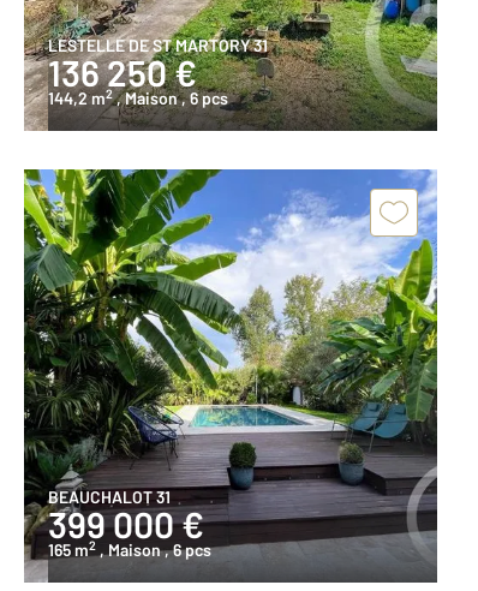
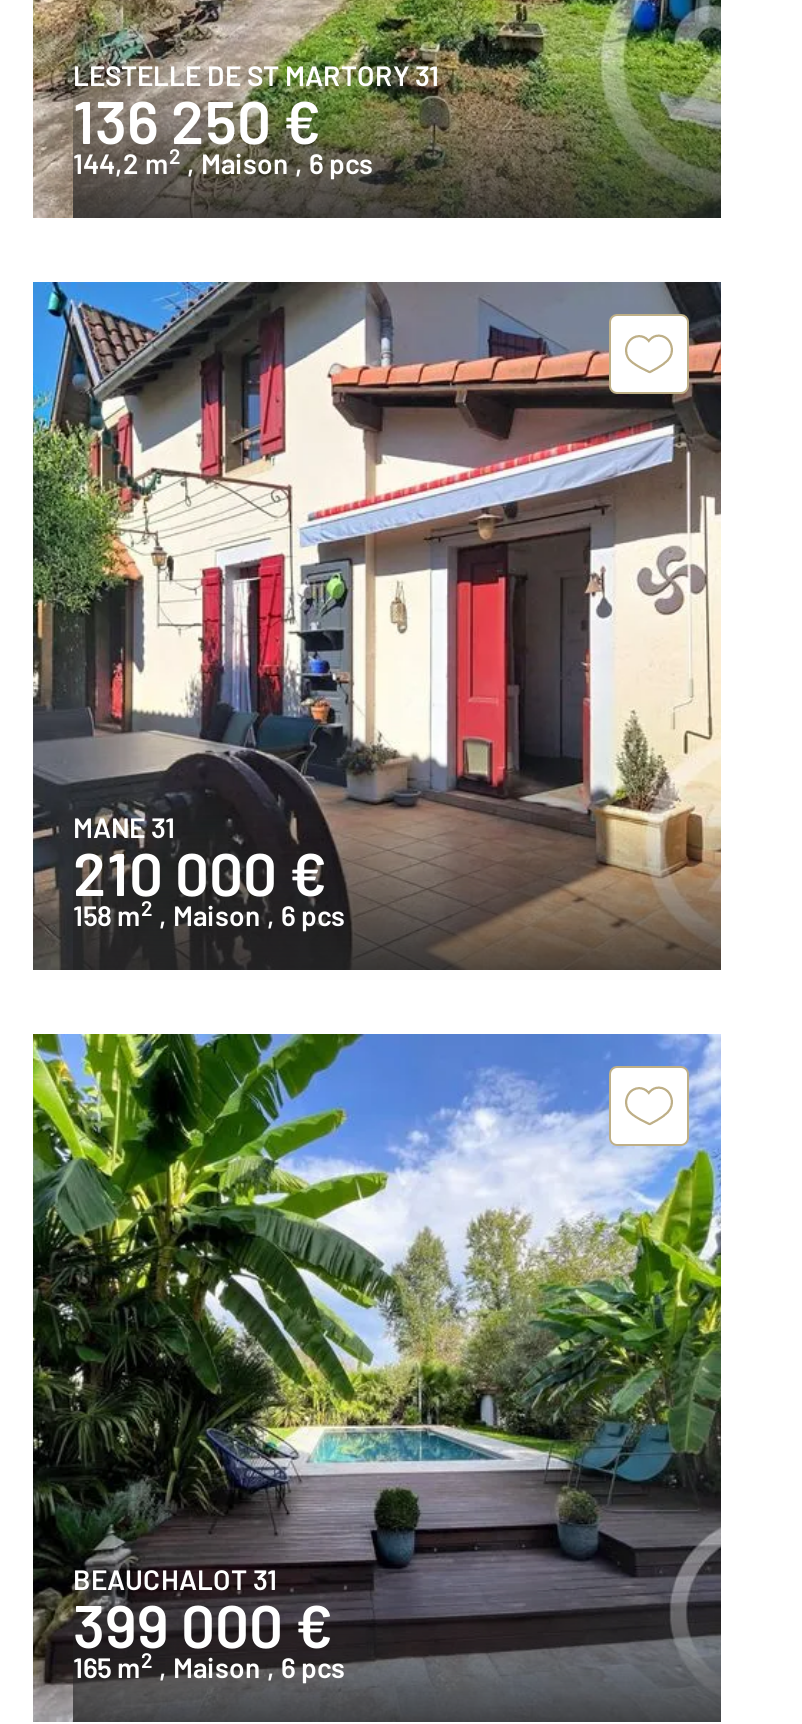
+ [image]
+ MANE 31
+ 210 000 €
+ 158 m2 , Maison , 6 pcs
